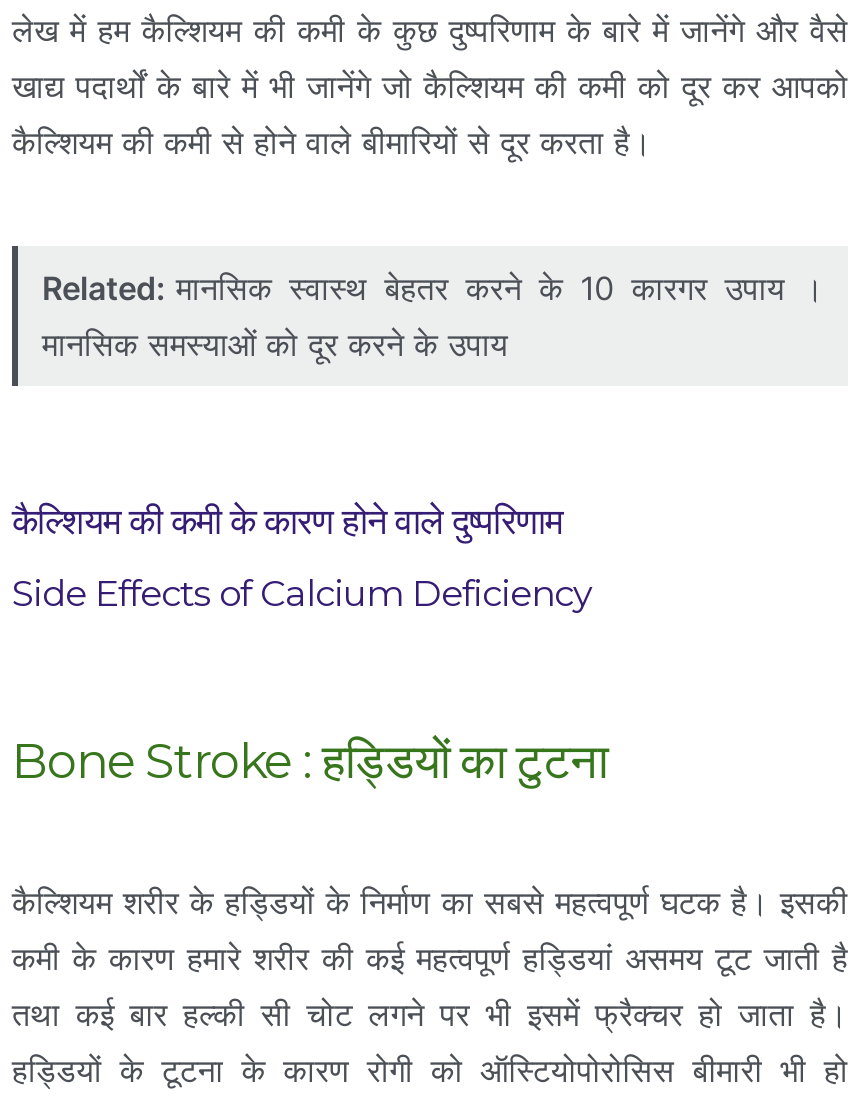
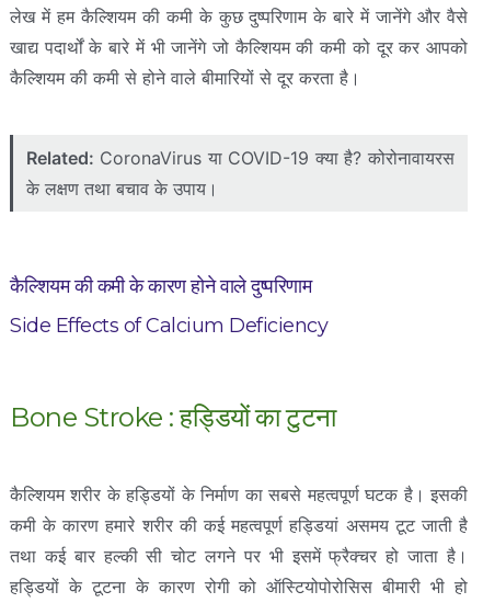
- Related: मानसिक स्वास्थ बेहतर करने के 10 कारगर उपाय ।
- मानसिक समस्याओं को दूर करने के उपाय
+ Related: CoronaVirus या COVID-19 क्या है? कोरोनावायरस
+ के लक्षण तथा बचाव के उपाय।
